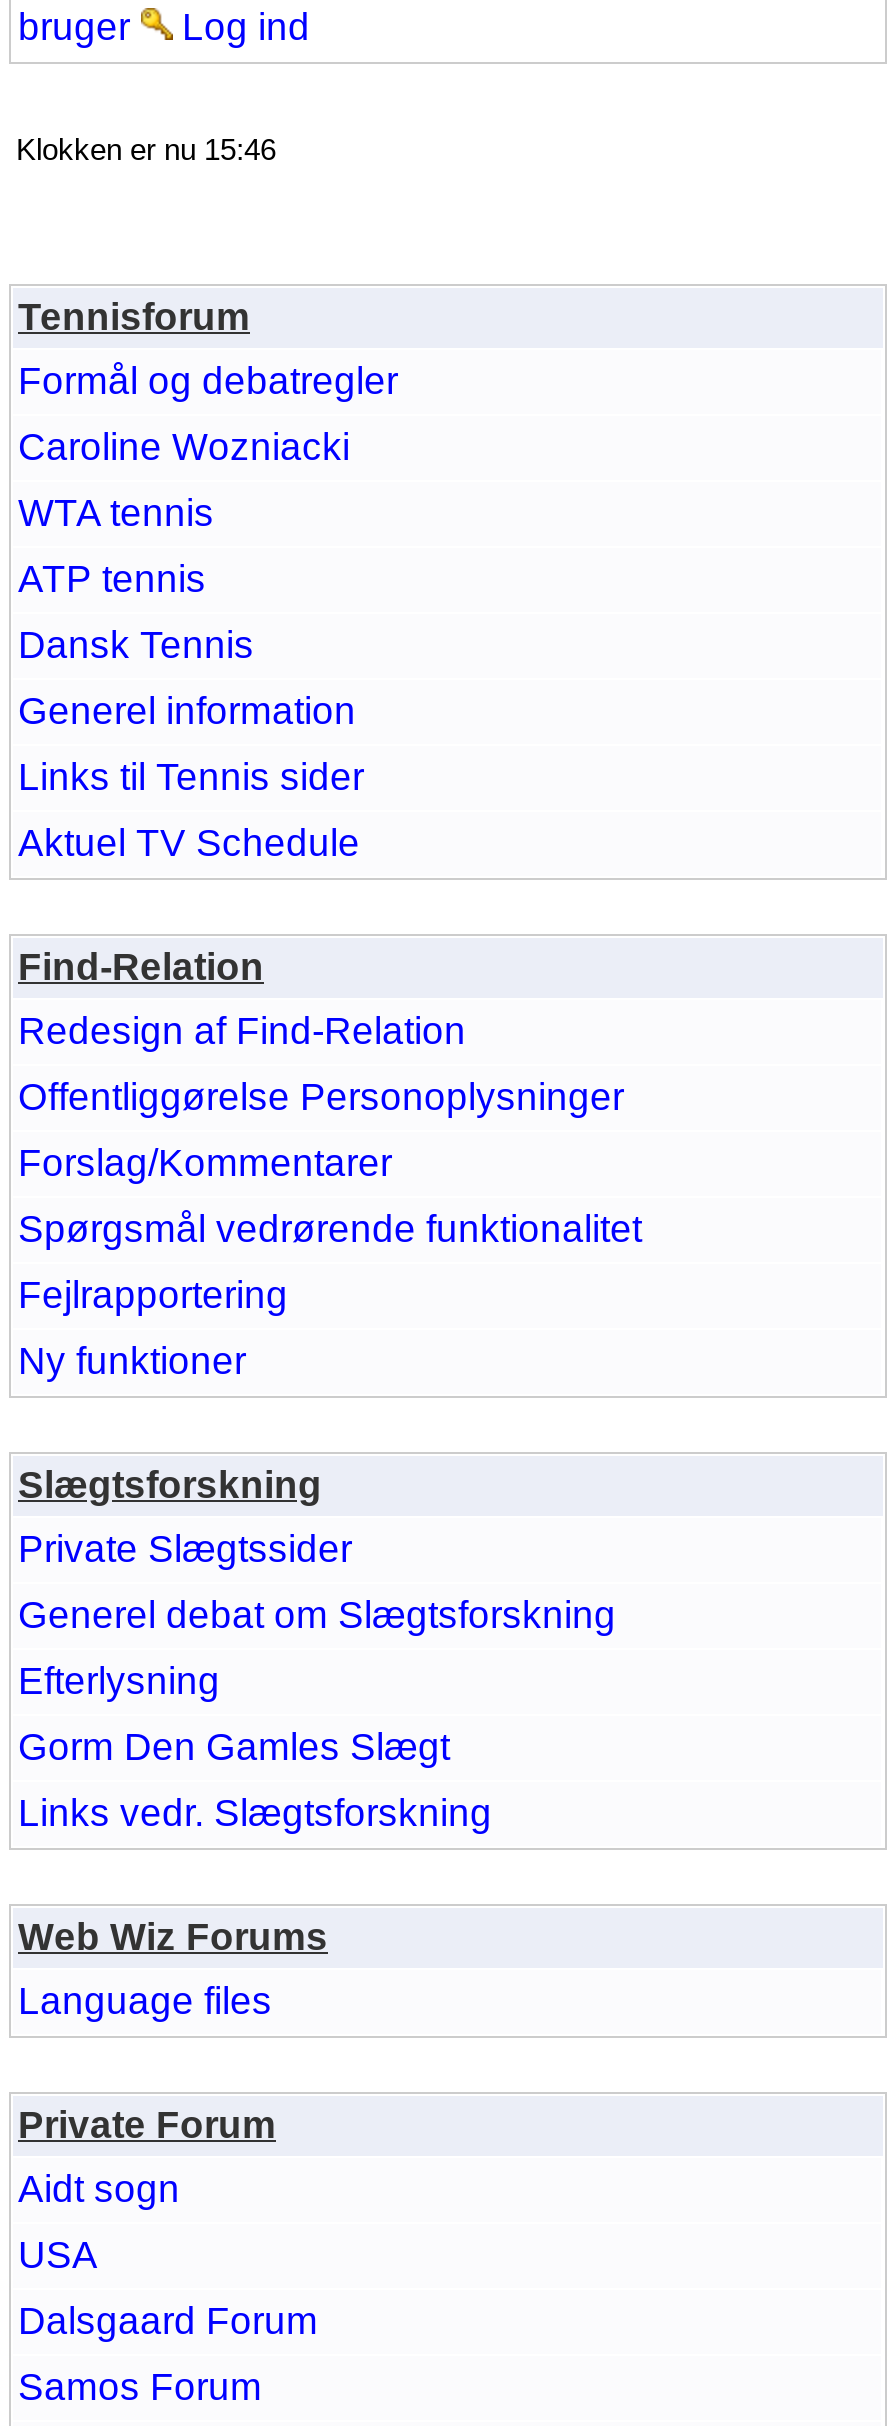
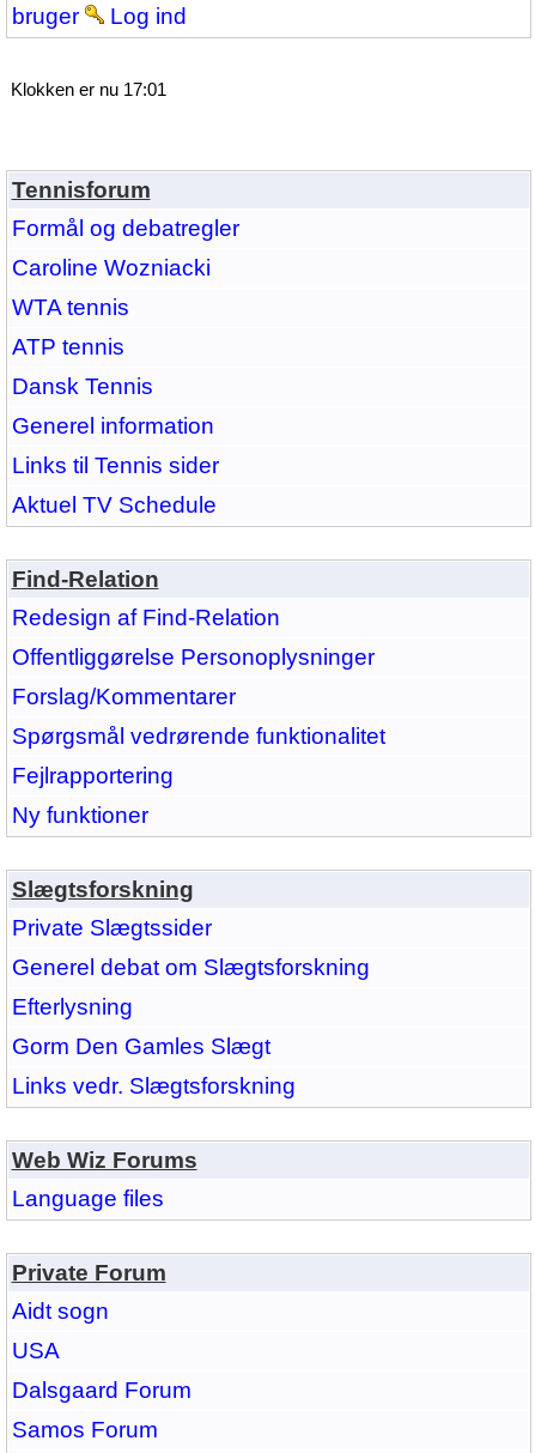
- Klokken er nu 15:46
+ Klokken er nu 17:01
